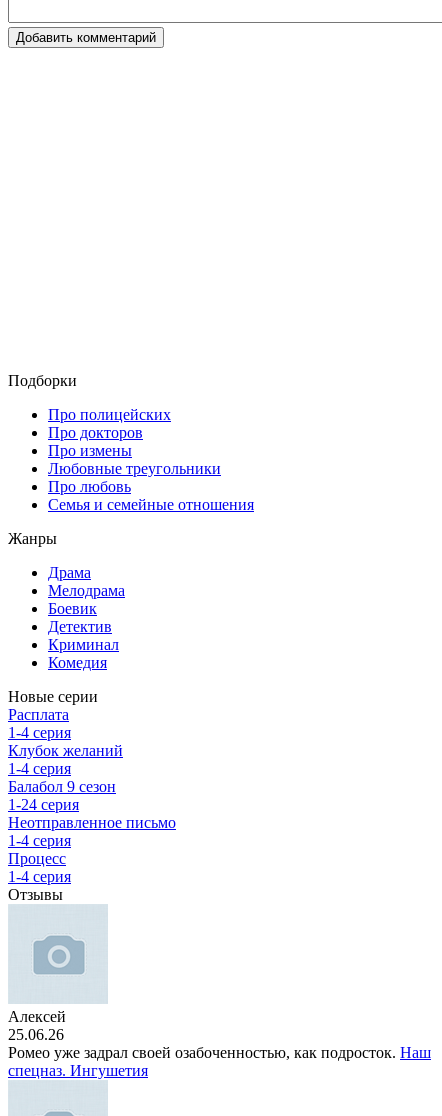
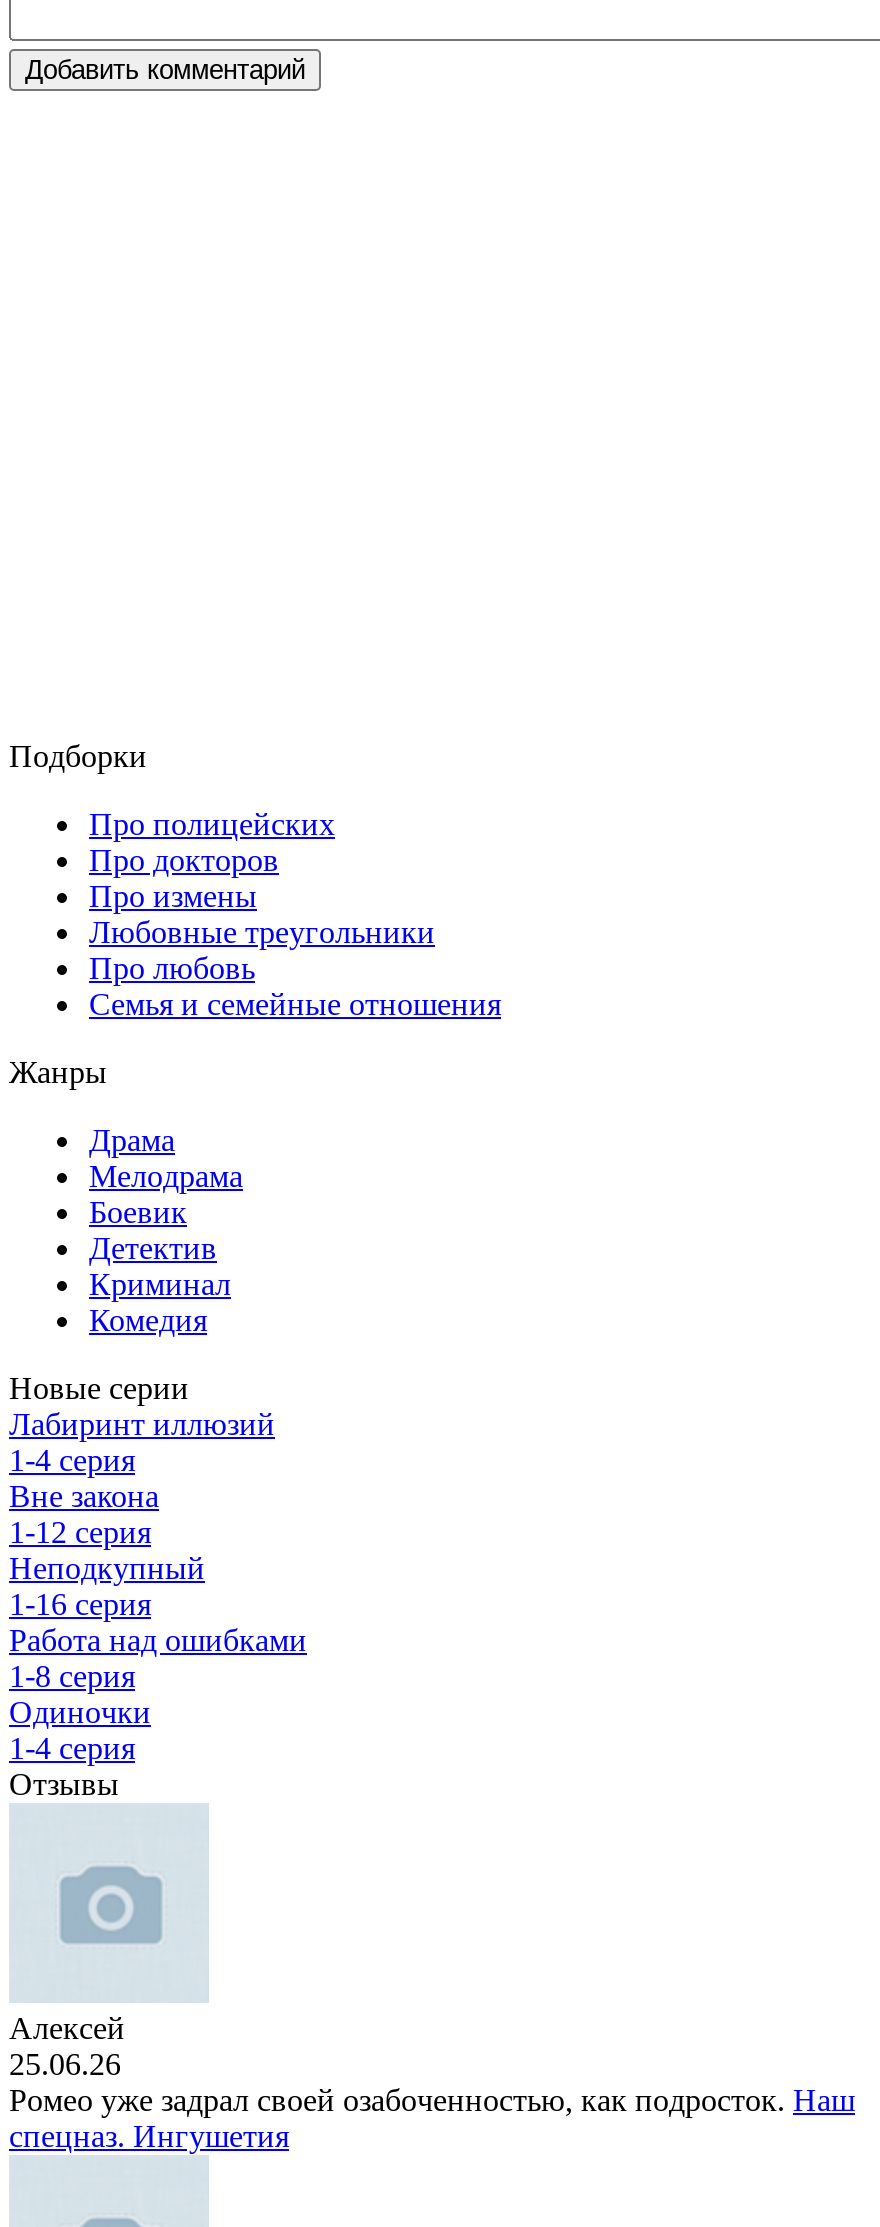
- Расплата
+ Лабиринт иллюзий

- Клубок желаний
- 1-4 серия
- Балабол 9 сезон
- 1-24 серия
- Неотправленное письмо
- 1-4 серия
- Процесс
+ Вне закона
+ 1-12 серия
+ Неподкупный
+ 1-16 серия
+ Работа над ошибками
+ 1-8 серия
+ Одиночки
